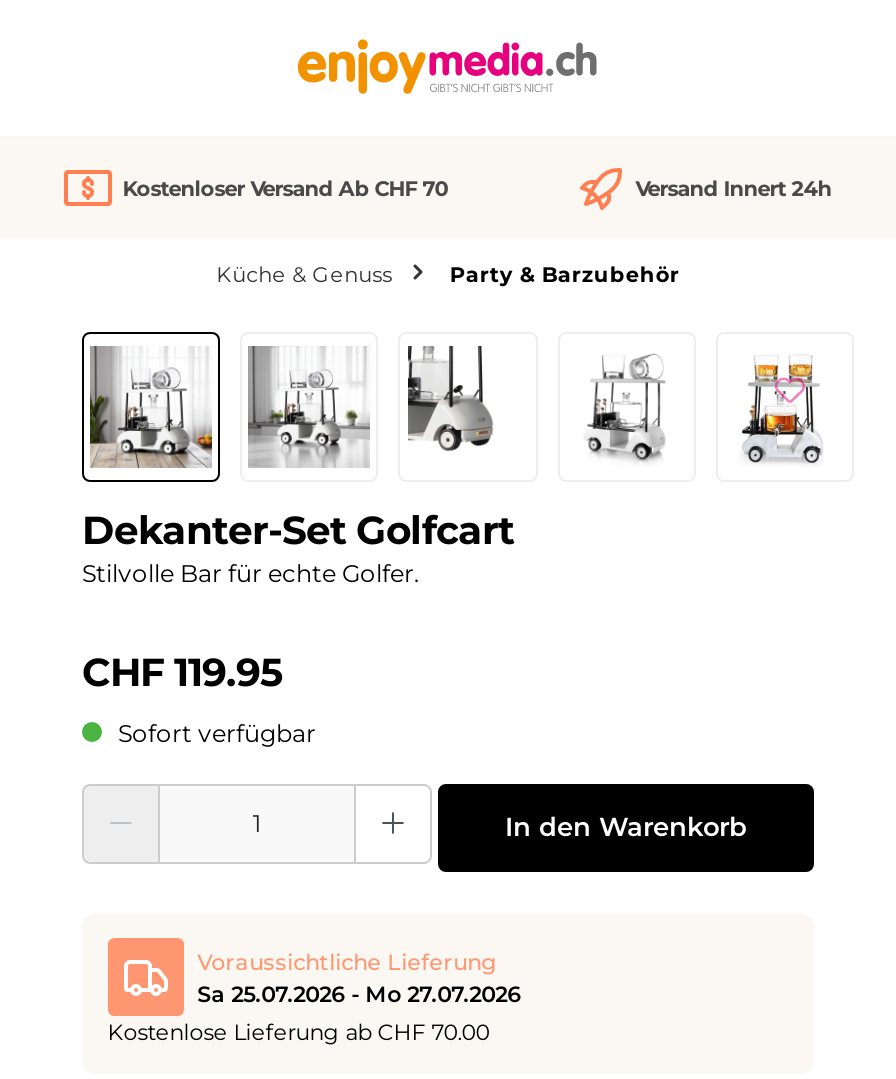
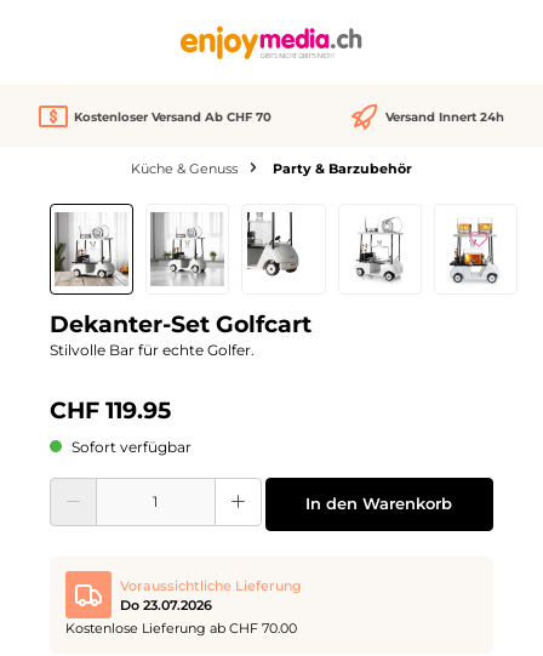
- Sa 25.07.2026 - Mo 27.07.2026
+ Do 23.07.2026
